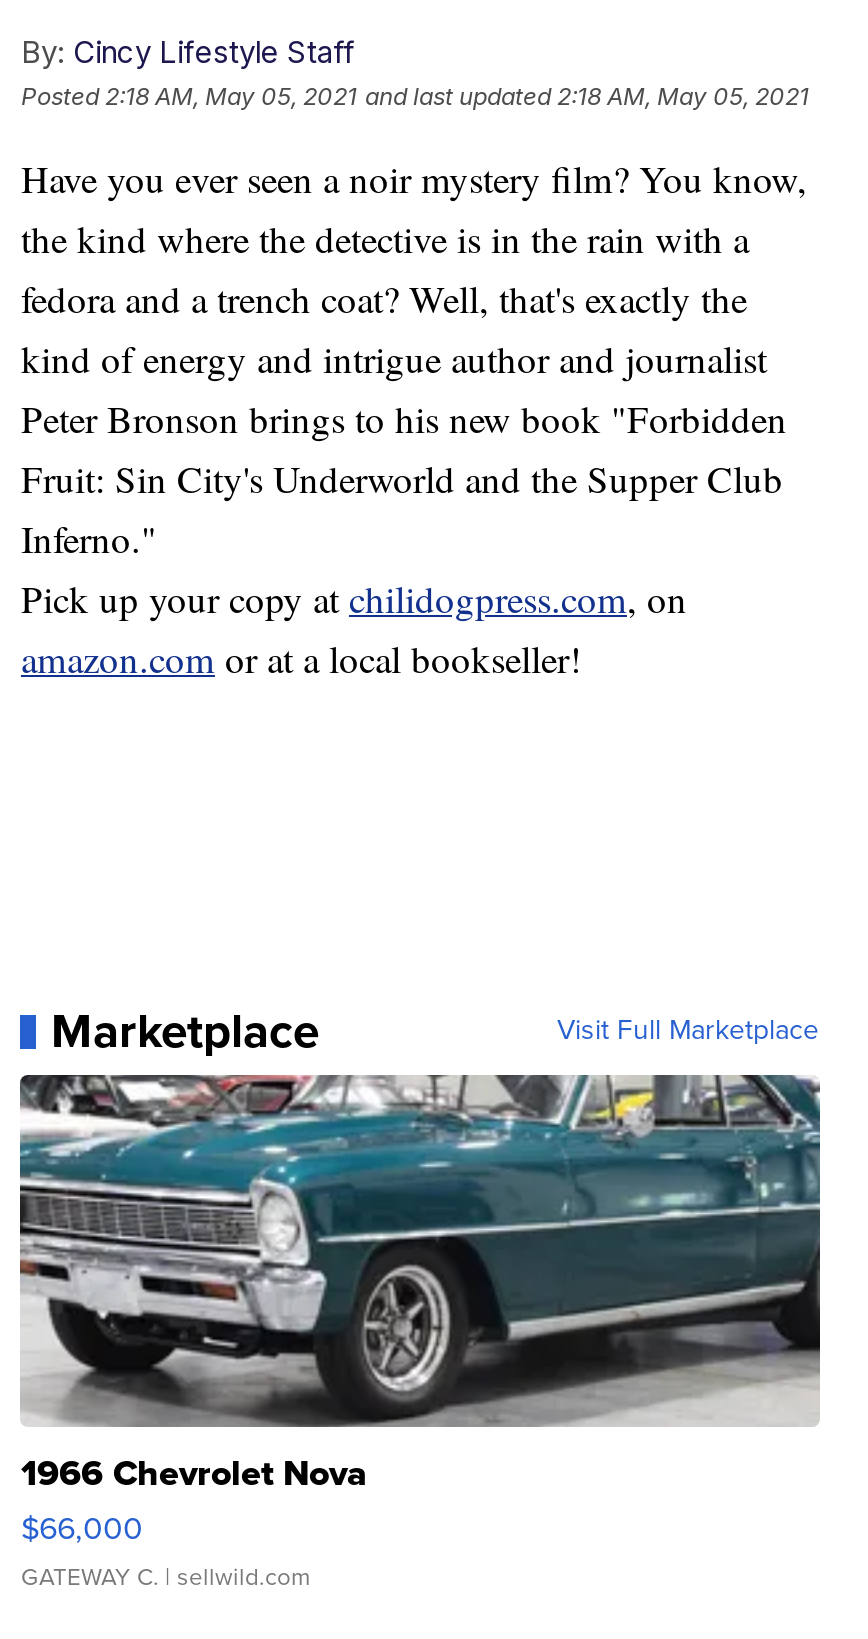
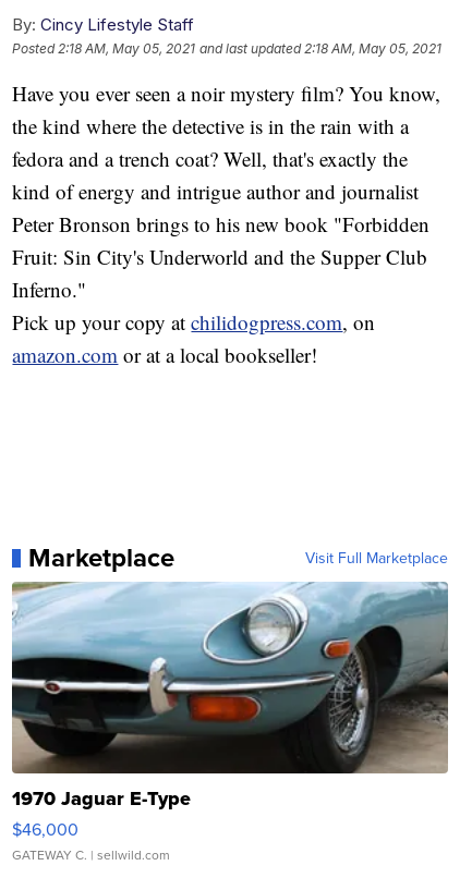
- [image]
- 1966 Chevrolet Nova
- $66,000
+ [image]
+ 1970 Jaguar E-Type
+ $46,000
